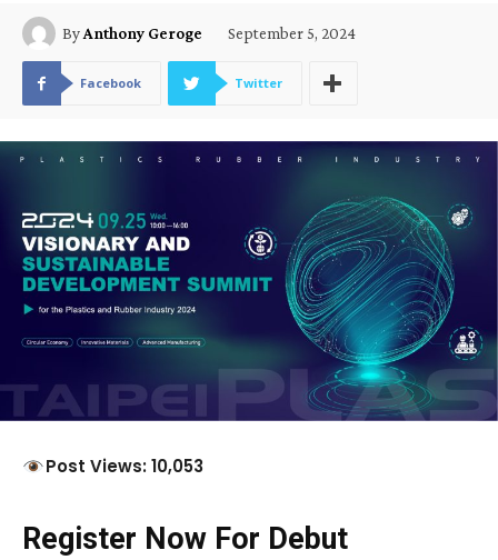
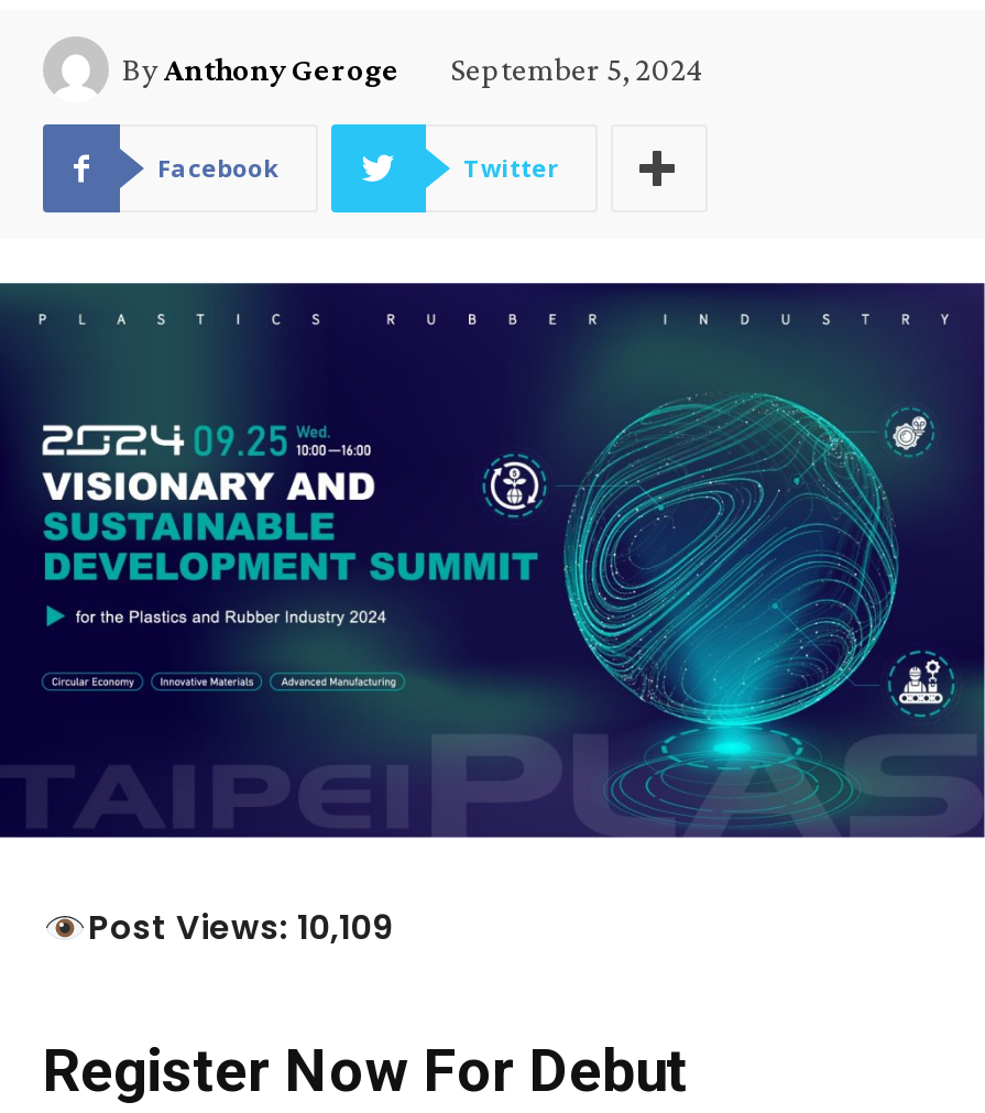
- Post Views: 10,053
+ Post Views: 10,109
